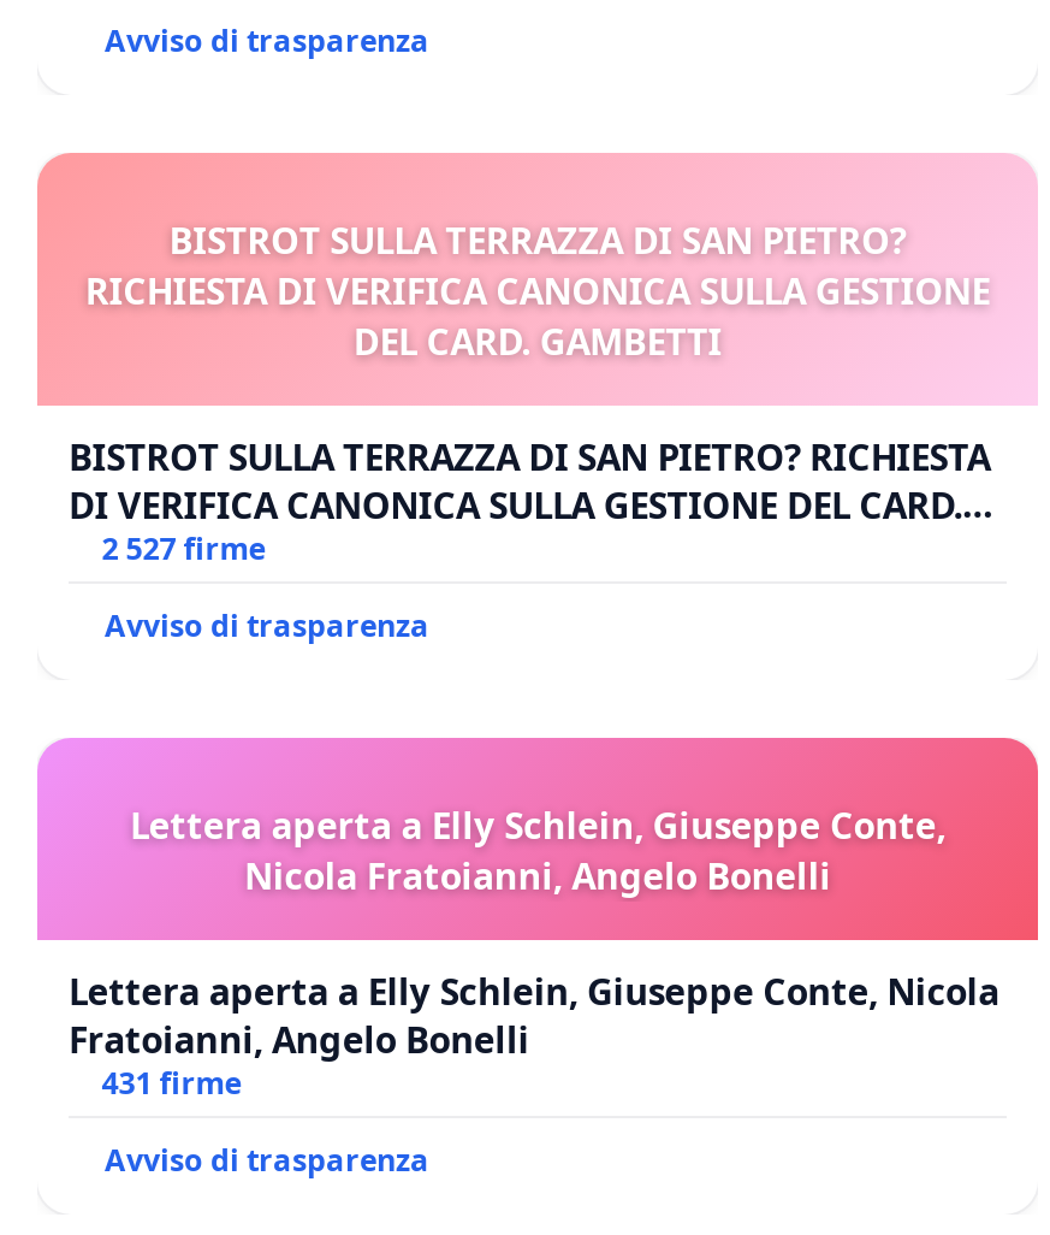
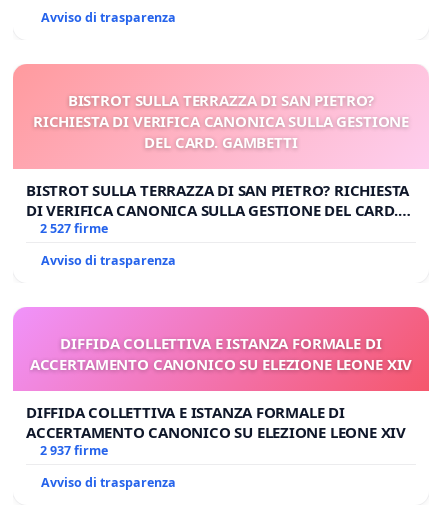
- Lettera aperta a Elly Schlein, Giuseppe Conte,
- Nicola Fratoianni, Angelo Bonelli
+ DIFFIDA COLLETTIVA E ISTANZA FORMALE DI
+ ACCERTAMENTO CANONICO SU ELEZIONE LEONE XIV

- Lettera aperta a Elly Schlein, Giuseppe Conte, Nicola
- Fratoianni, Angelo Bonelli
- 431 firme
+ DIFFIDA COLLETTIVA E ISTANZA FORMALE DI
+ ACCERTAMENTO CANONICO SU ELEZIONE LEONE XIV
+ 2 937 firme
